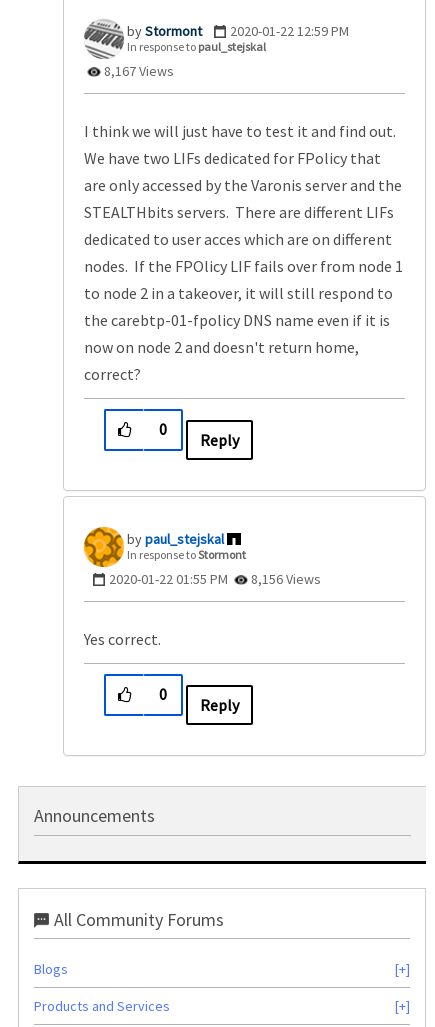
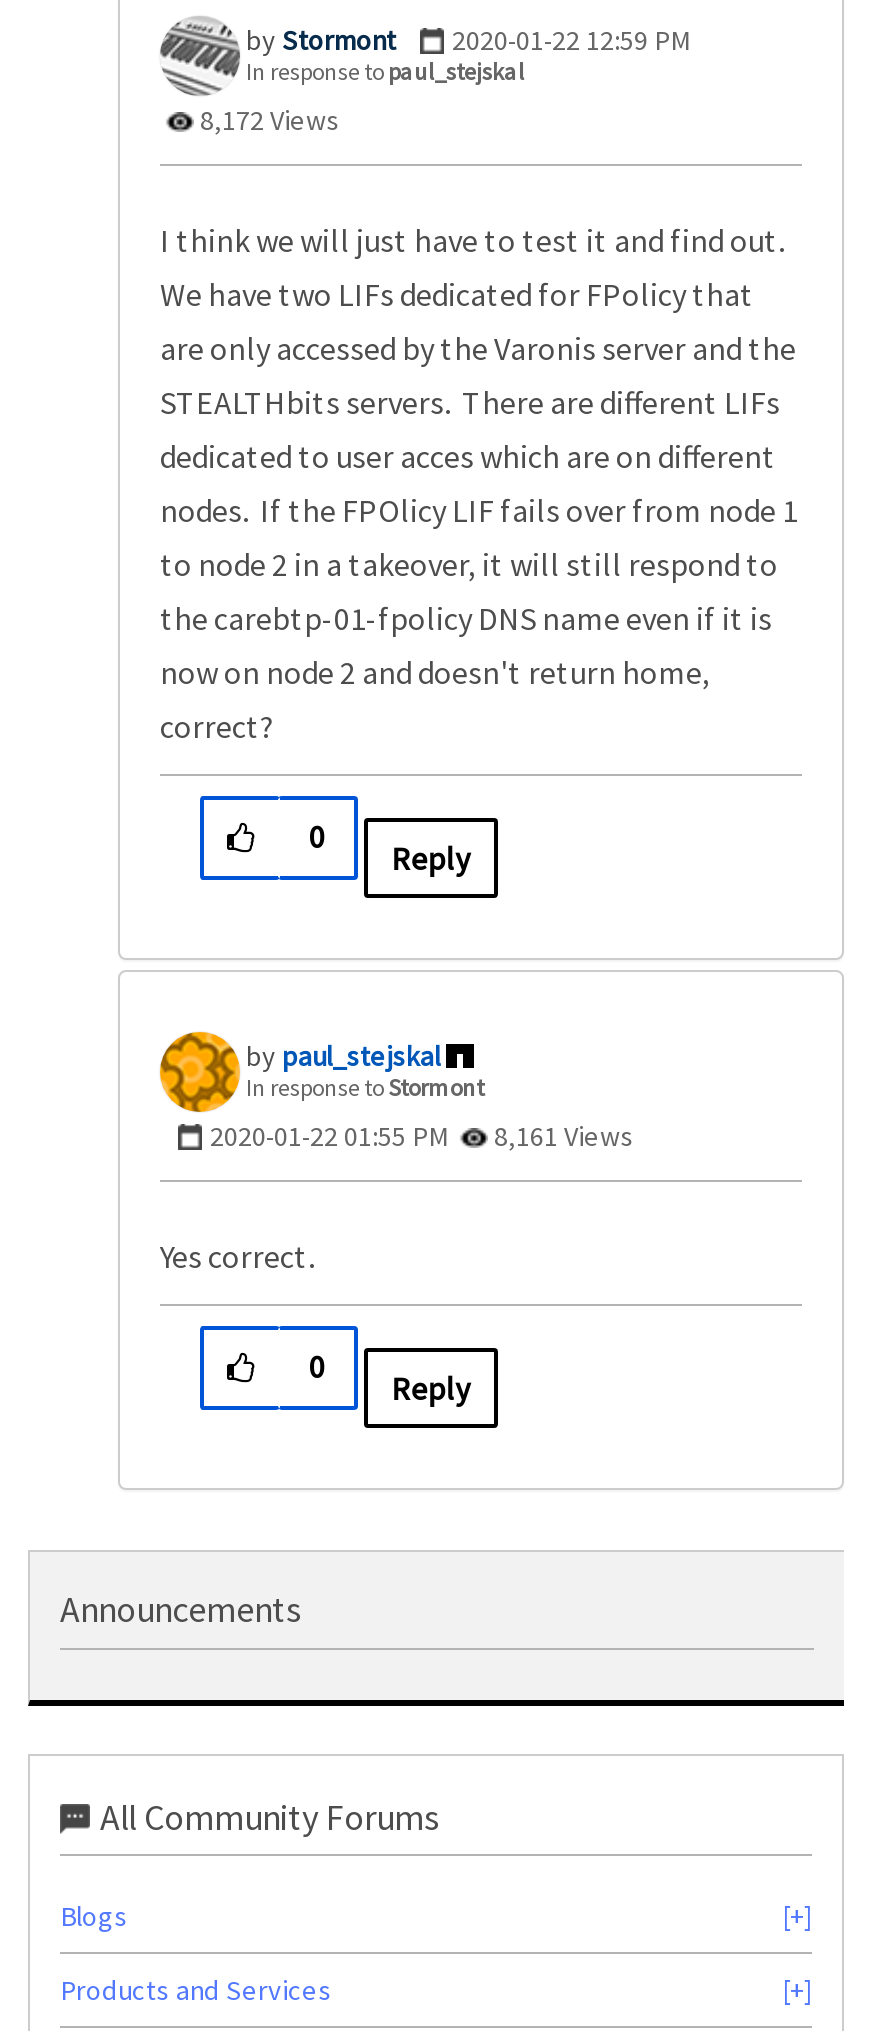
- 8,167 Views
+ 8,172 Views

- 2020-01-22 01:55 PM 8,156 Views
+ 2020-01-22 01:55 PM 8,161 Views
